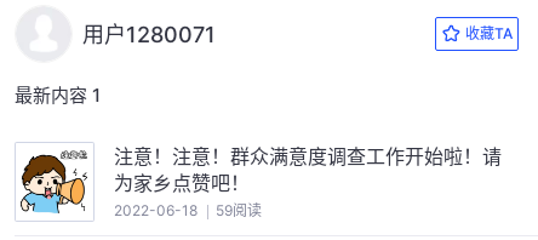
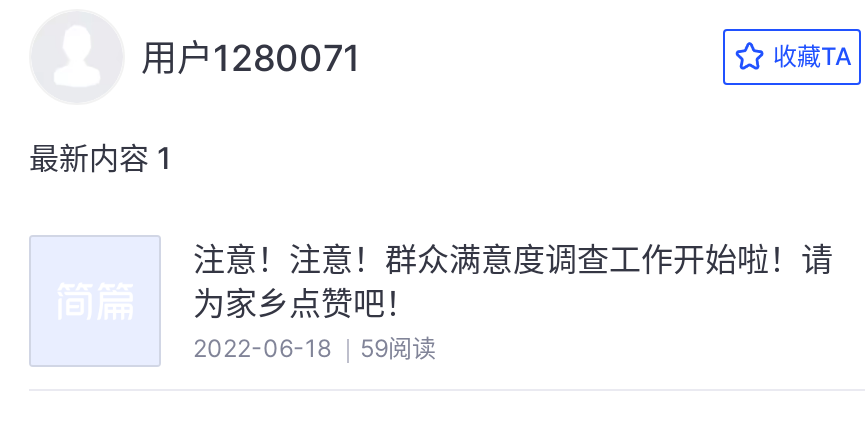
- [image]
